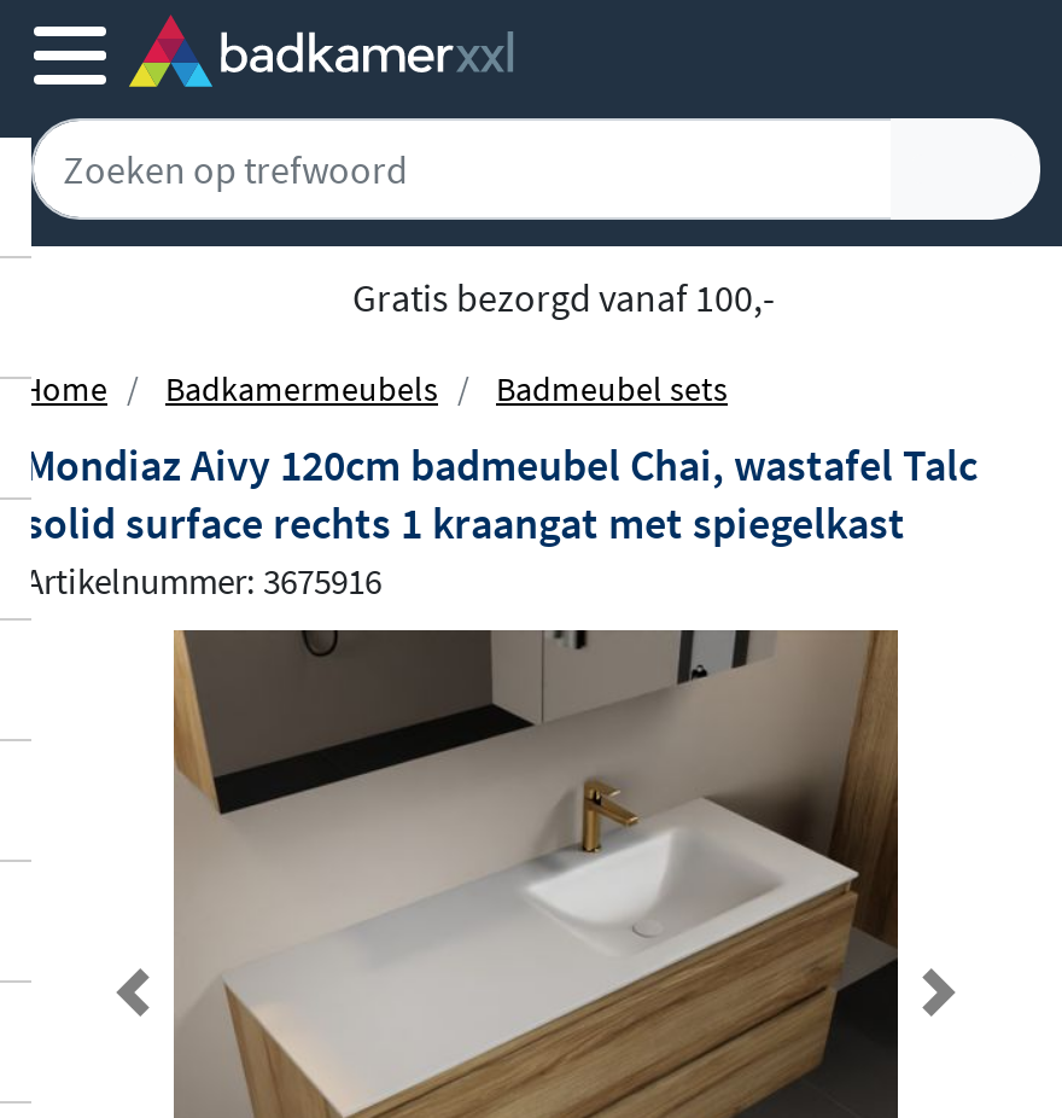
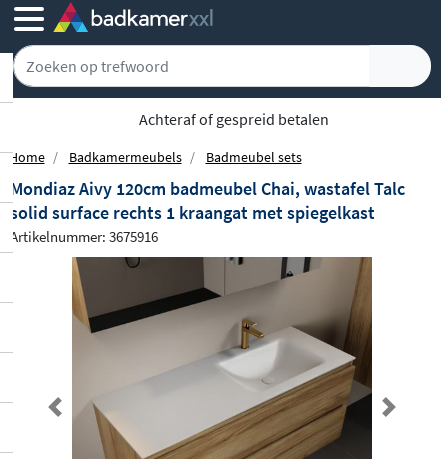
- Gratis bezorgd vanaf 100,-
+ Achteraf of gespreid betalen
